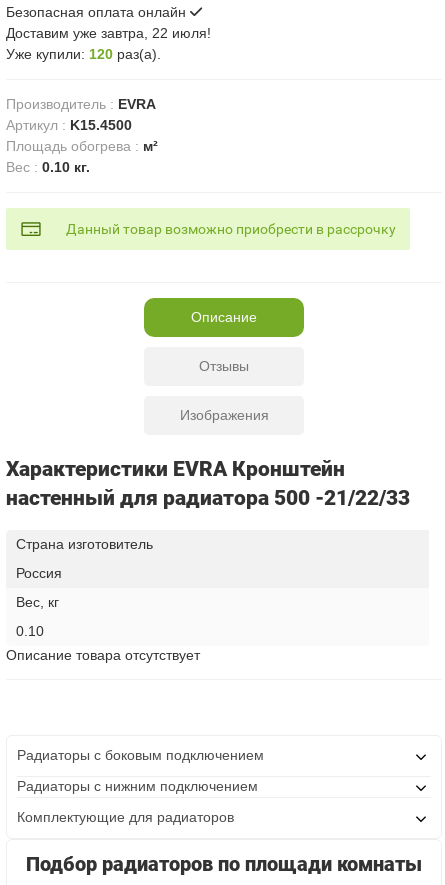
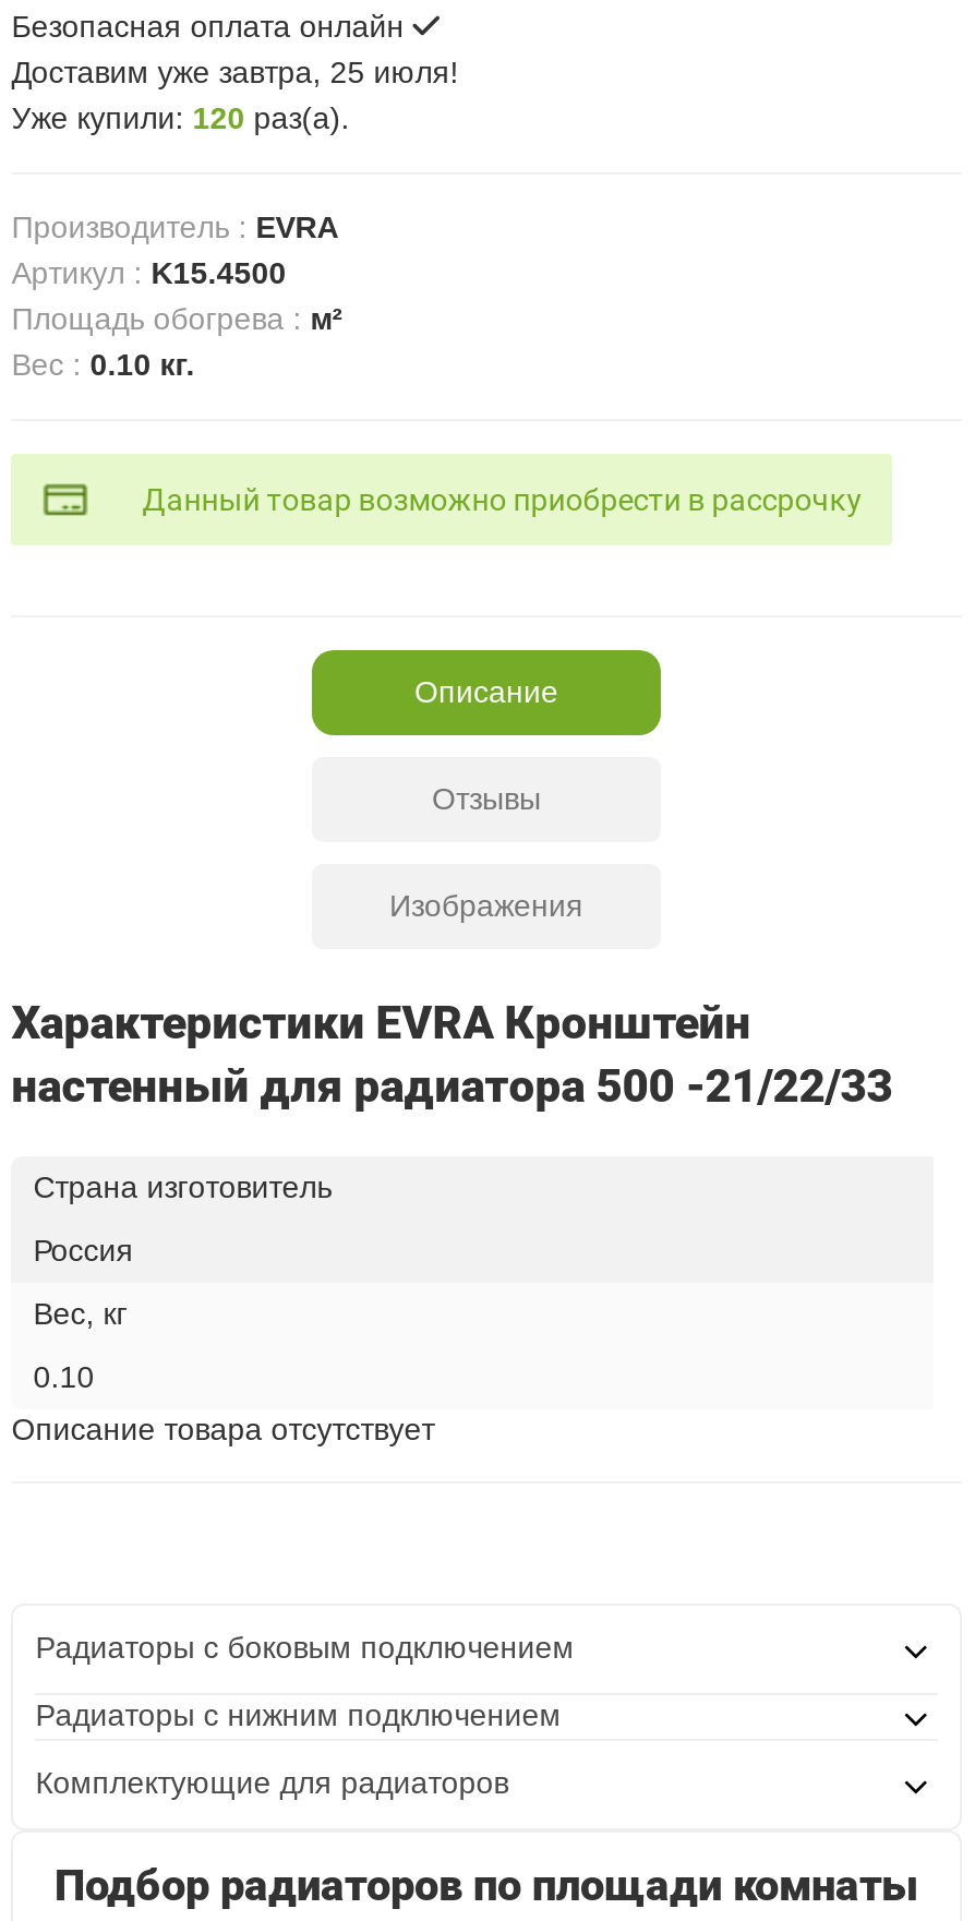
- Доставим уже завтра, 22 июля!
+ Доставим уже завтра, 25 июля!
